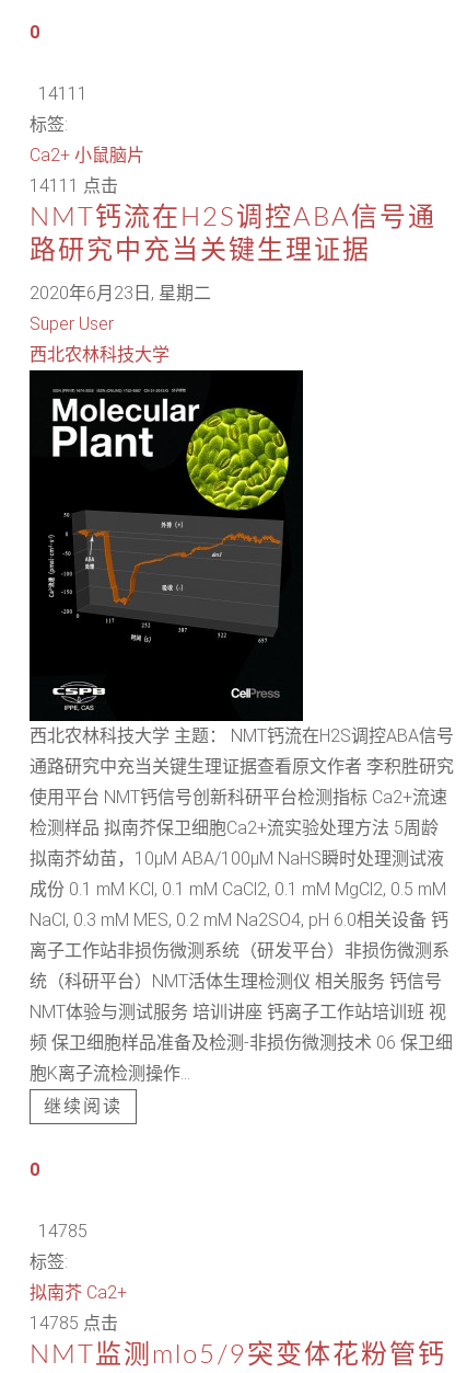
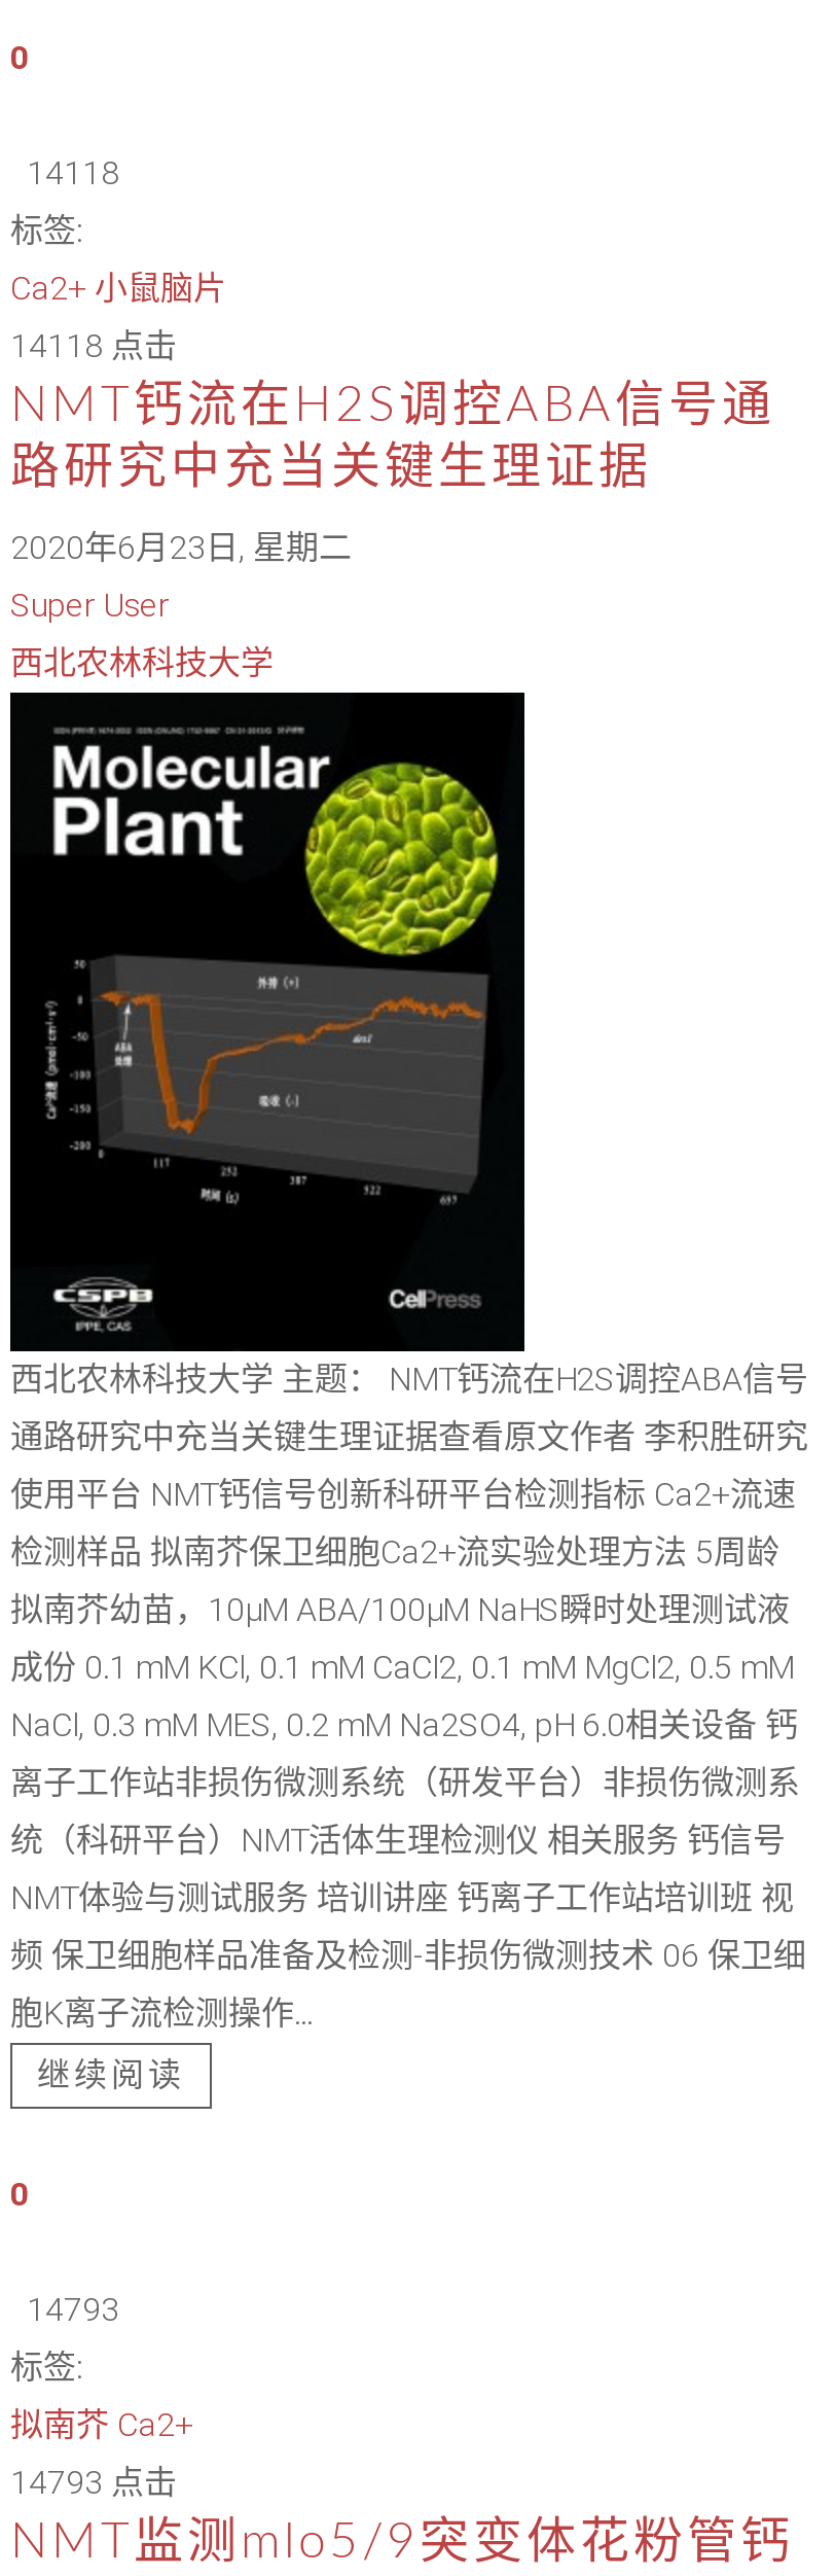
- 14111
+ 14118

- 14111 点击
+ 14118 点击

- 14785
+ 14793

- 14785 点击
+ 14793 点击
